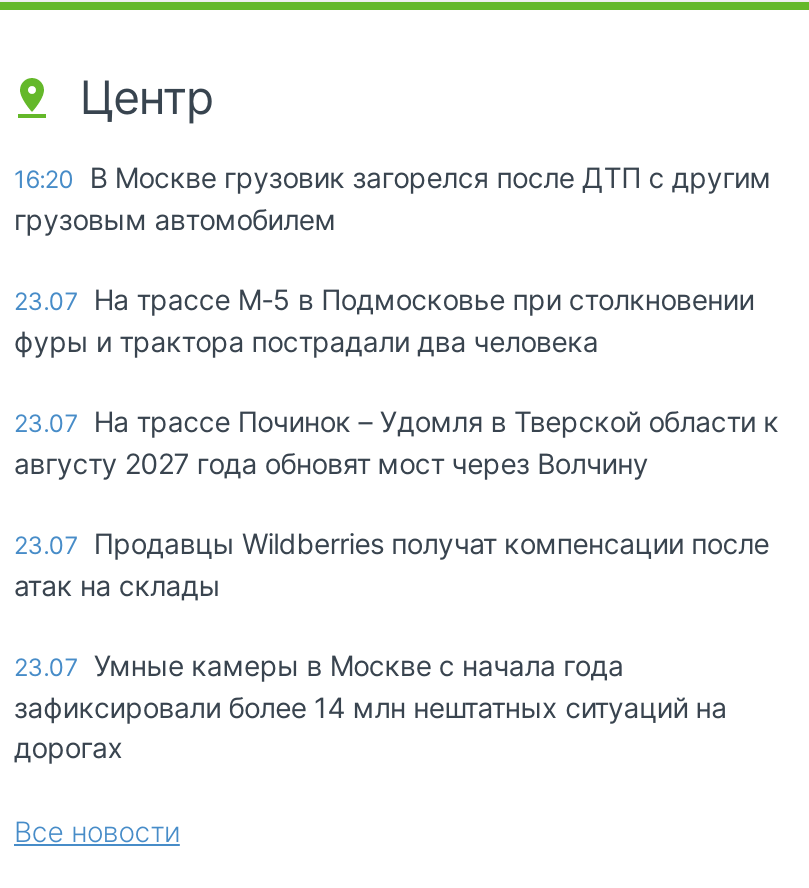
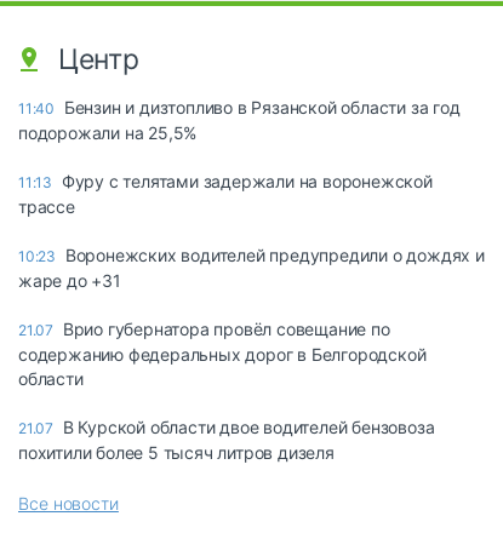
- 16:20 В Москве грузовик загорелся после ДТП с другим
- грузовым автомобилем
+ 11:40 Бензин и дизтопливо в Рязанской области за год
+ подорожали на 25,5%

- 23.07 На трассе М-5 в Подмосковье при столкновении
- фуры и трактора пострадали два человека
+ 11:13 Фуру с телятами задержали на воронежской
+ трассе

- 23.07 На трассе Починок – Удомля в Тверской области к
- августу 2027 года обновят мост через Волчину
+ 10:23 Воронежских водителей предупредили о дождях и
+ жаре до +31

- 23.07 Продавцы Wildberries получат компенсации после
- атак на склады
+ 21.07 Врио губернатора провёл совещание по
+ содержанию федеральных дорог в Белгородской
+ области

- 23.07 Умные камеры в Москве с начала года
- зафиксировали более 14 млн нештатных ситуаций на
- дорогах
+ 21.07 В Курской области двое водителей бензовоза
+ похитили более 5 тысяч литров дизеля
